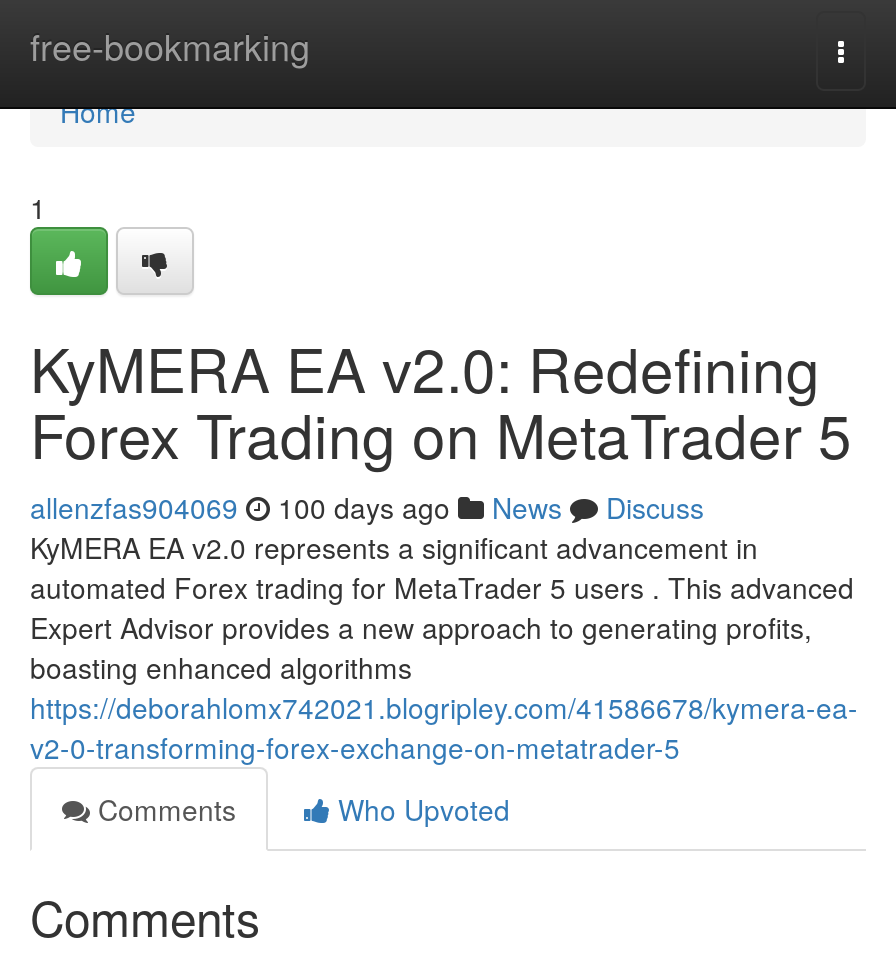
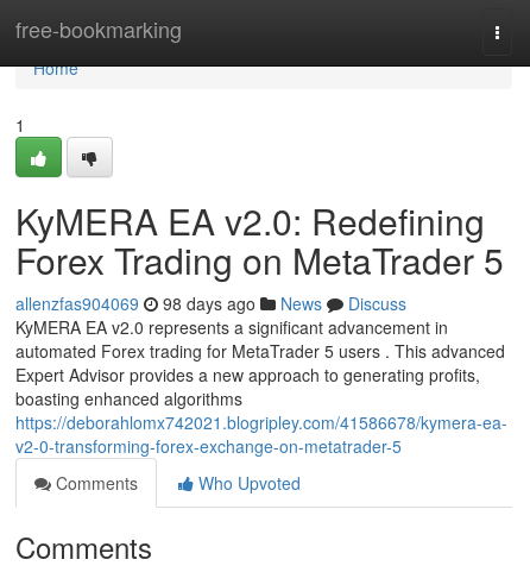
- allenzfas904069 100 days ago News Discuss
+ allenzfas904069 98 days ago News Discuss
